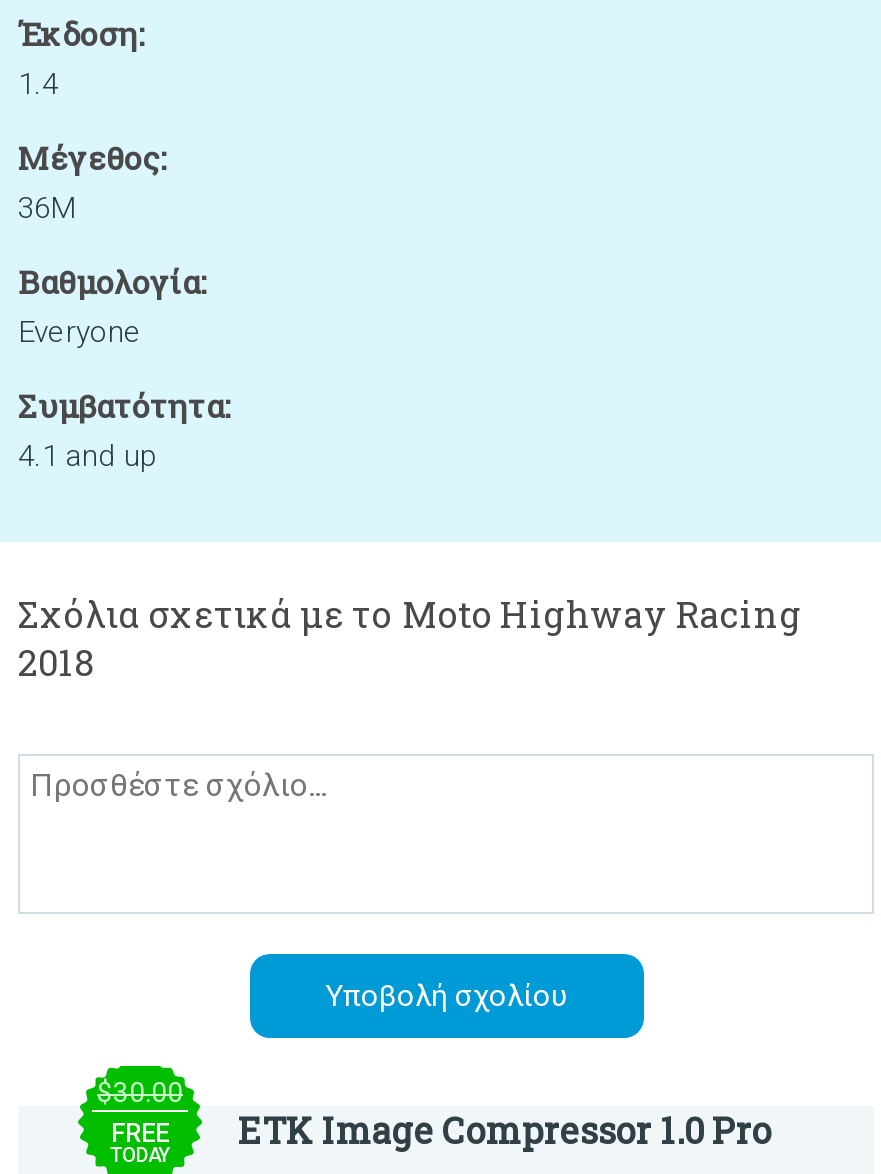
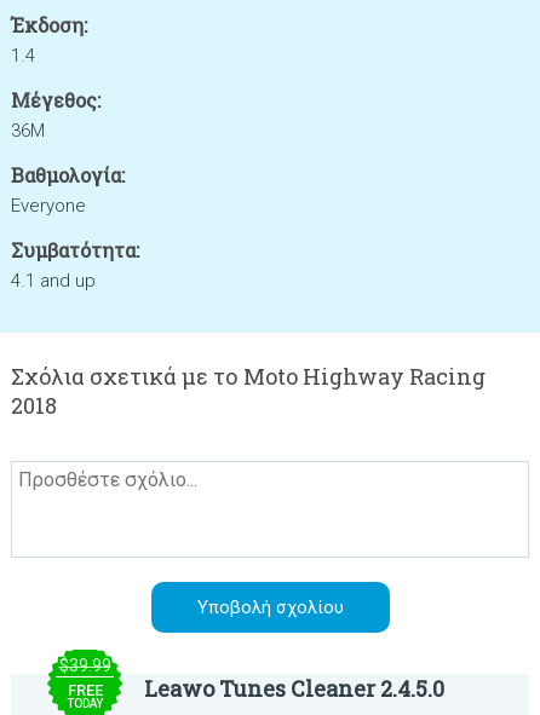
- $30.00
+ $39.99

- ETK Image Compressor 1.0 Pro
+ Leawo Tunes Cleaner 2.4.5.0
